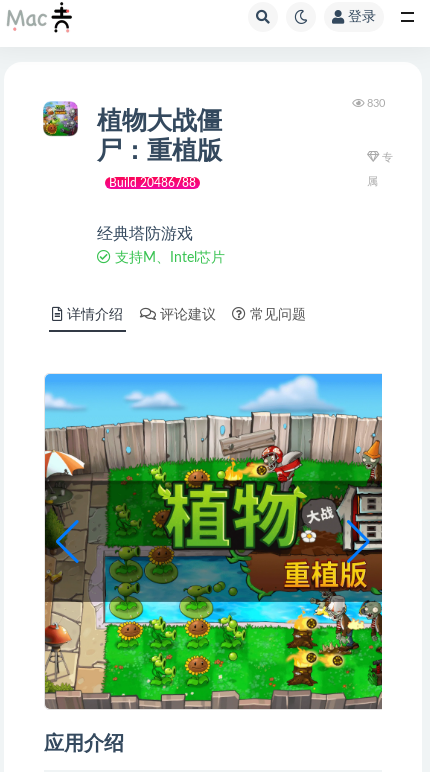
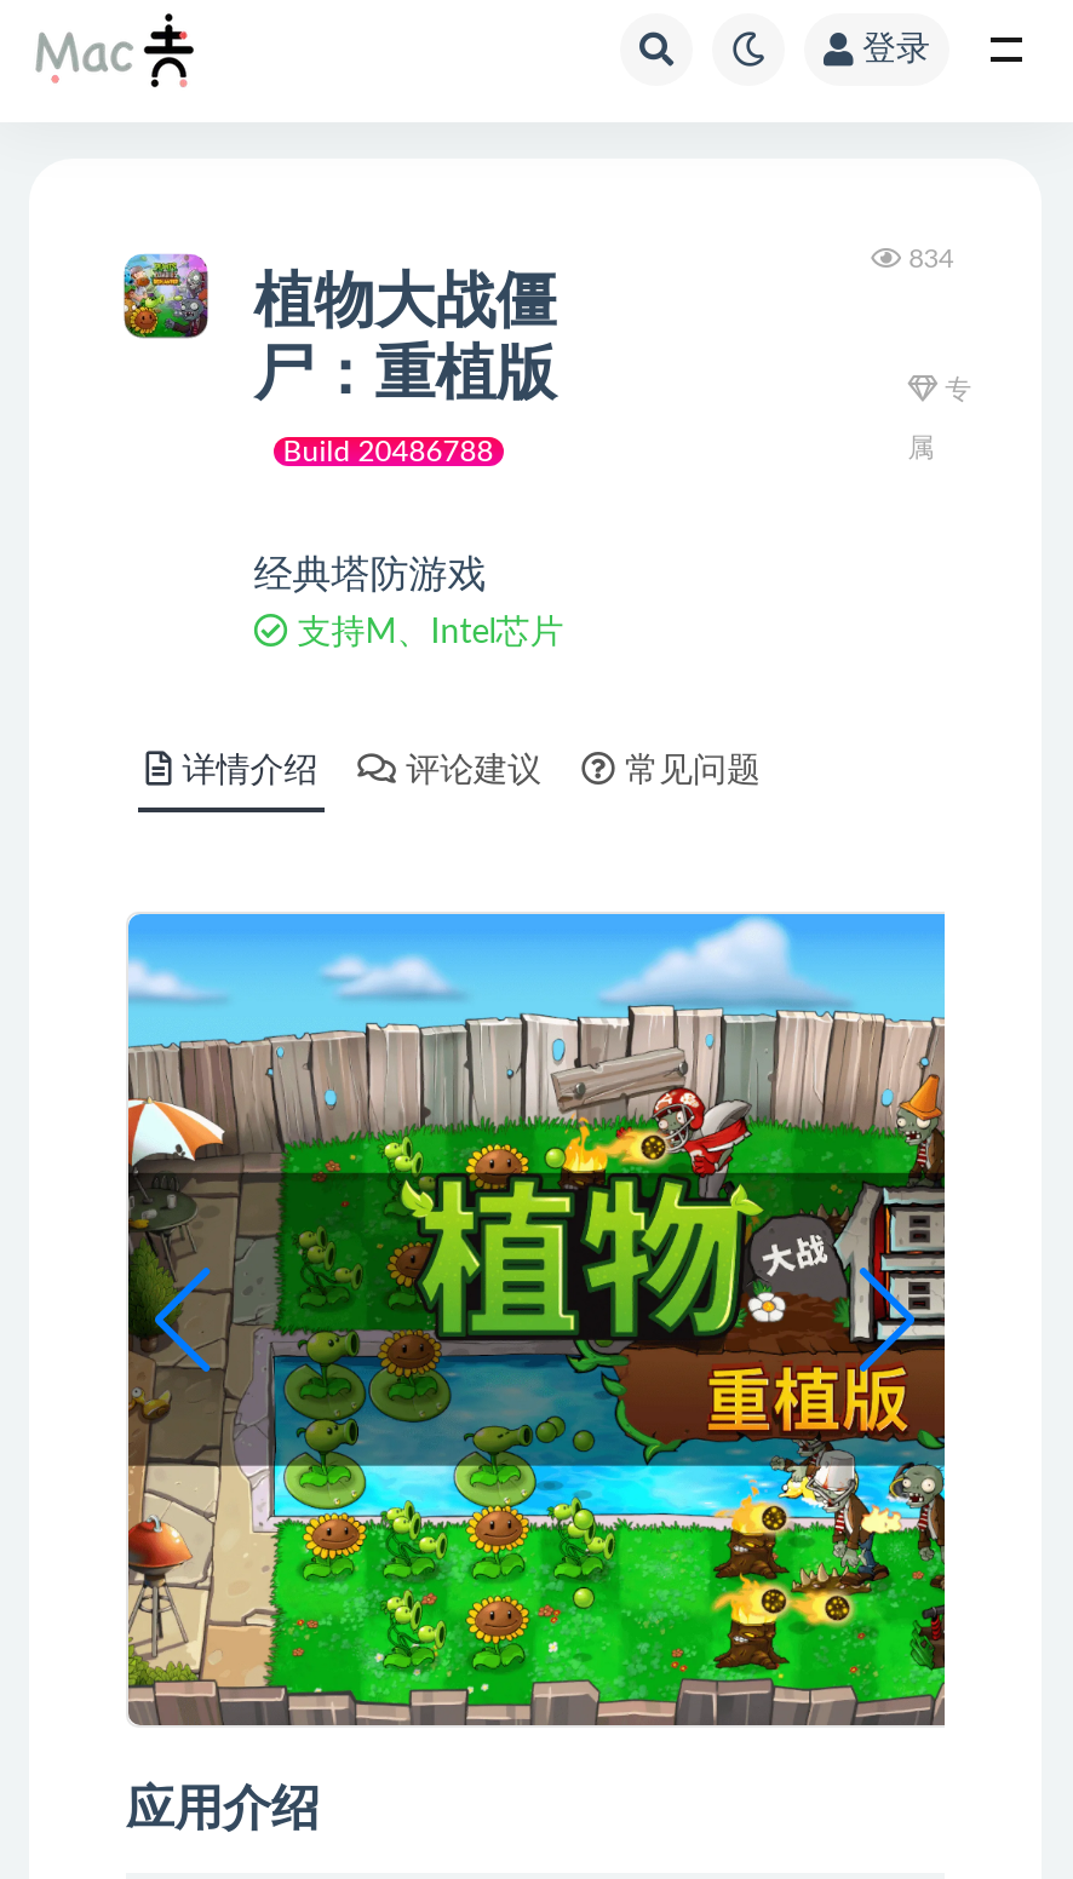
- 830
+ 834
